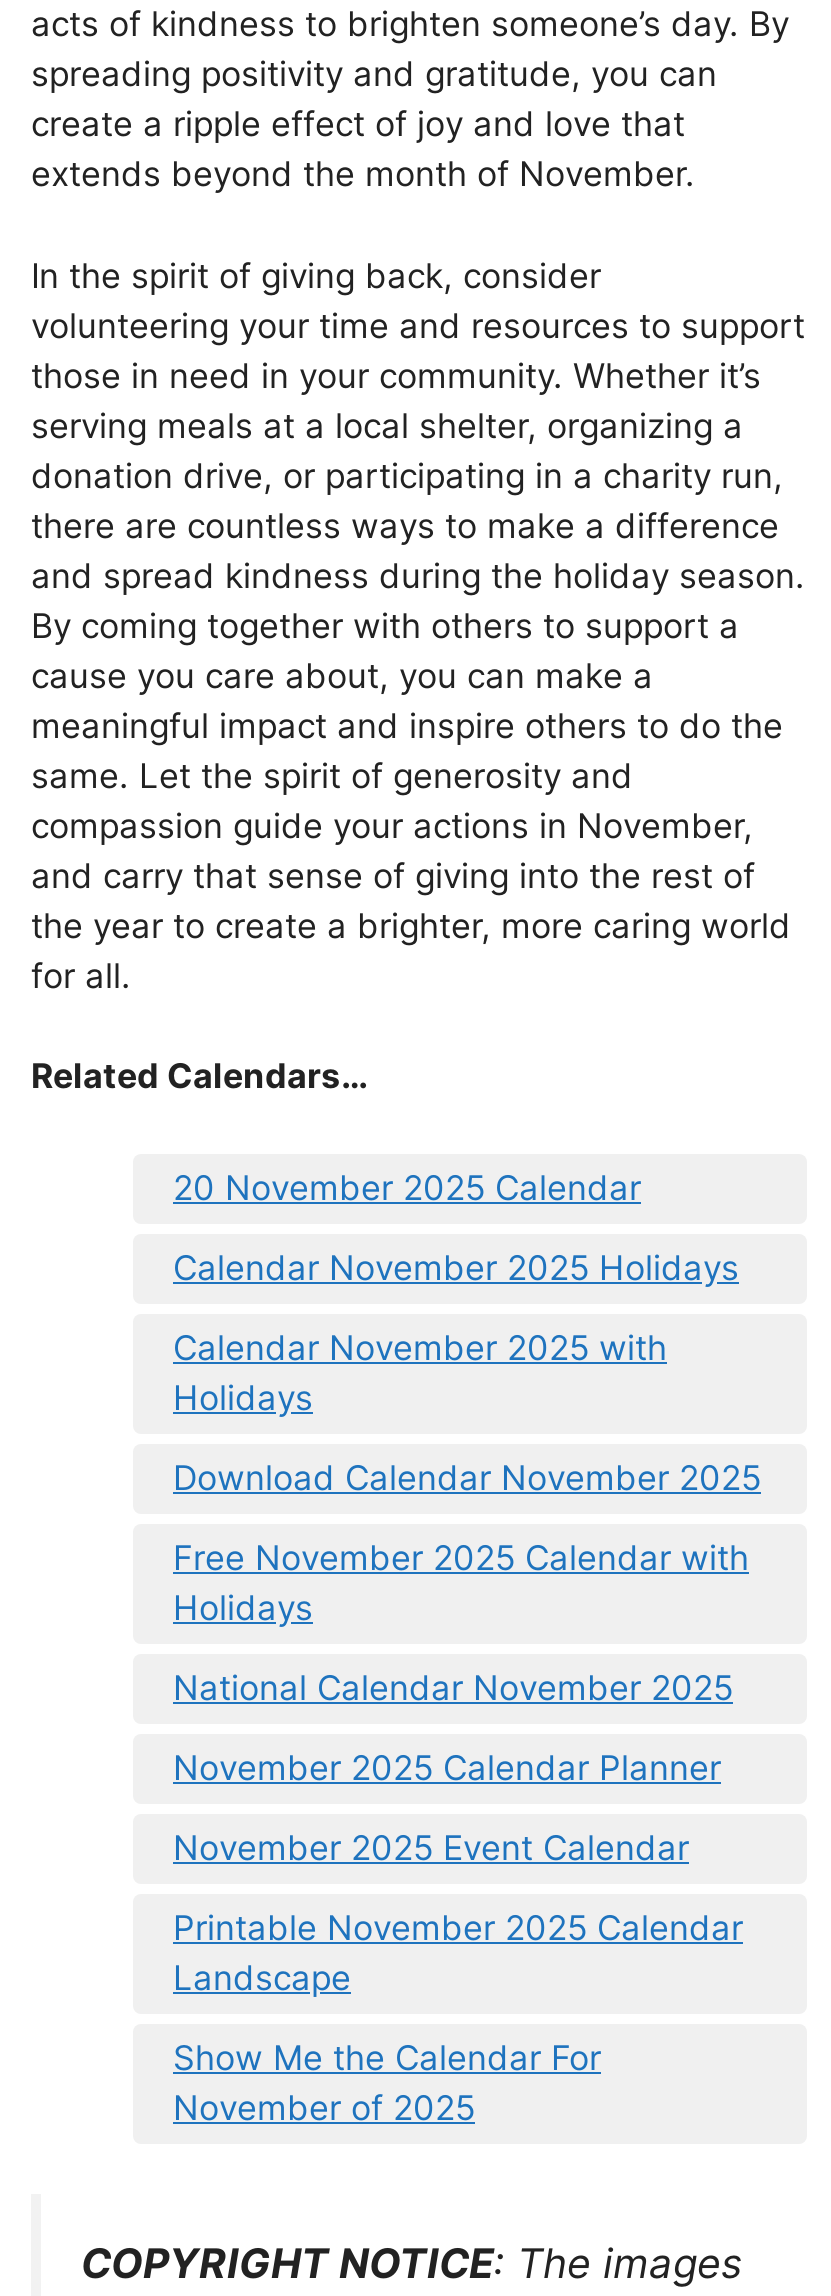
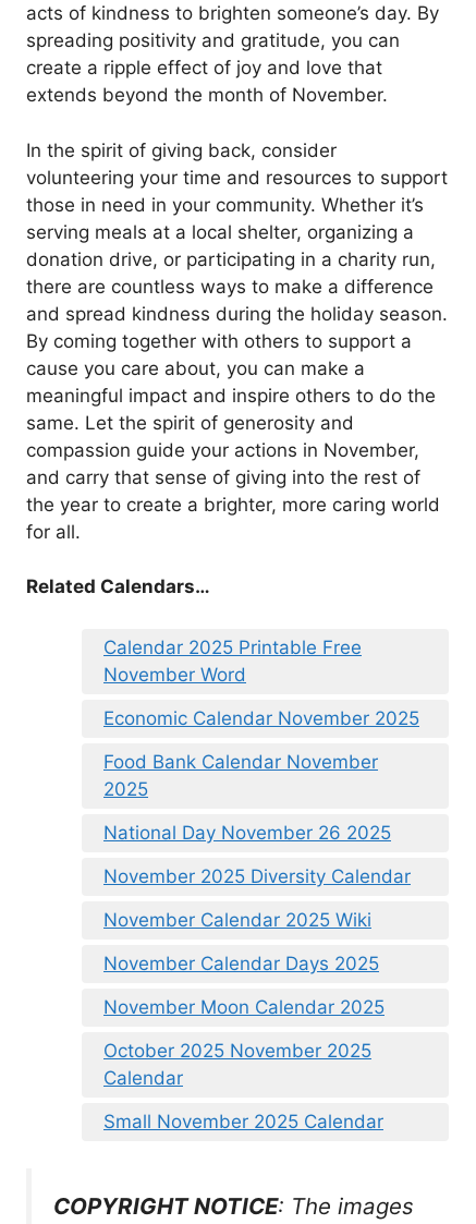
- 20 November 2025 Calendar
+ Calendar 2025 Printable Free
+ November Word

- Calendar November 2025 Holidays
+ Economic Calendar November 2025

- Calendar November 2025 with
- Holidays
+ Food Bank Calendar November
+ 2025

- Download Calendar November 2025
+ National Day November 26 2025

- Free November 2025 Calendar with
- Holidays
+ November 2025 Diversity Calendar

- National Calendar November 2025
+ November Calendar 2025 Wiki

- November 2025 Calendar Planner
+ November Calendar Days 2025

- November 2025 Event Calendar
+ November Moon Calendar 2025

- Printable November 2025 Calendar
- Landscape
+ October 2025 November 2025
+ Calendar

- Show Me the Calendar For
- November of 2025
+ Small November 2025 Calendar
